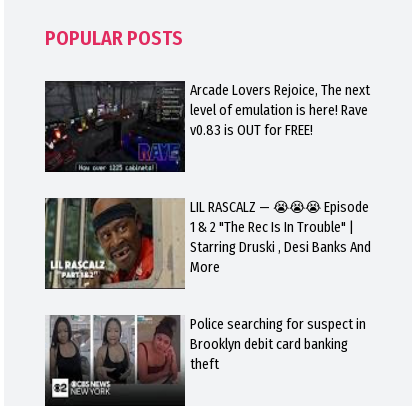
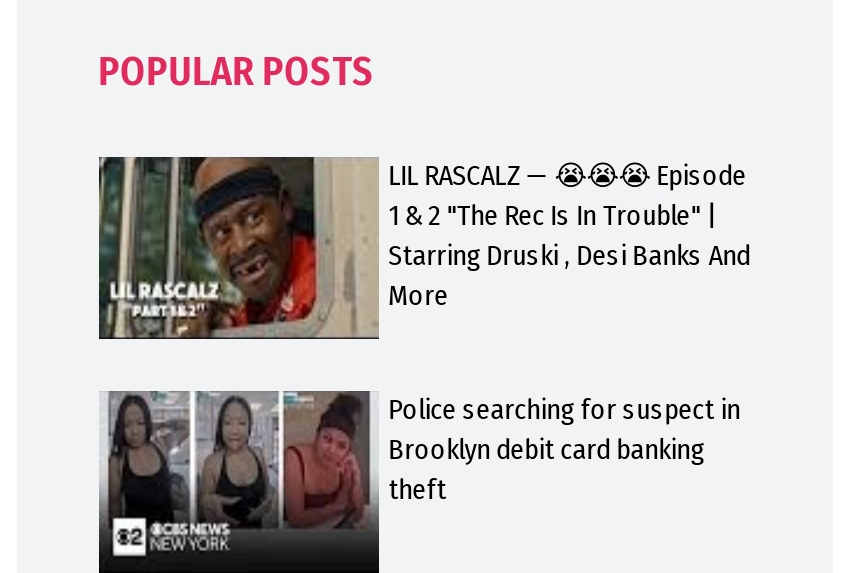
- [image]
- Arcade Lovers Rejoice, The next
- level of emulation is here! Rave
- v0.83 is OUT for FREE!
